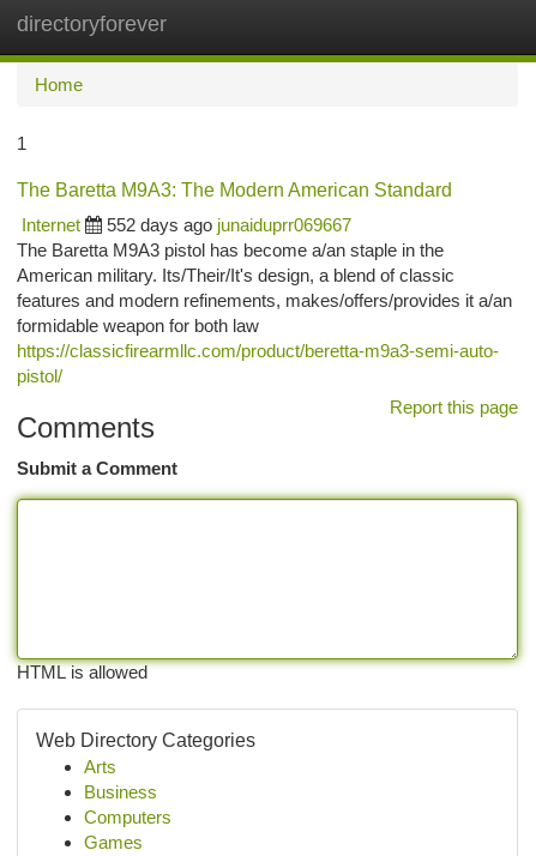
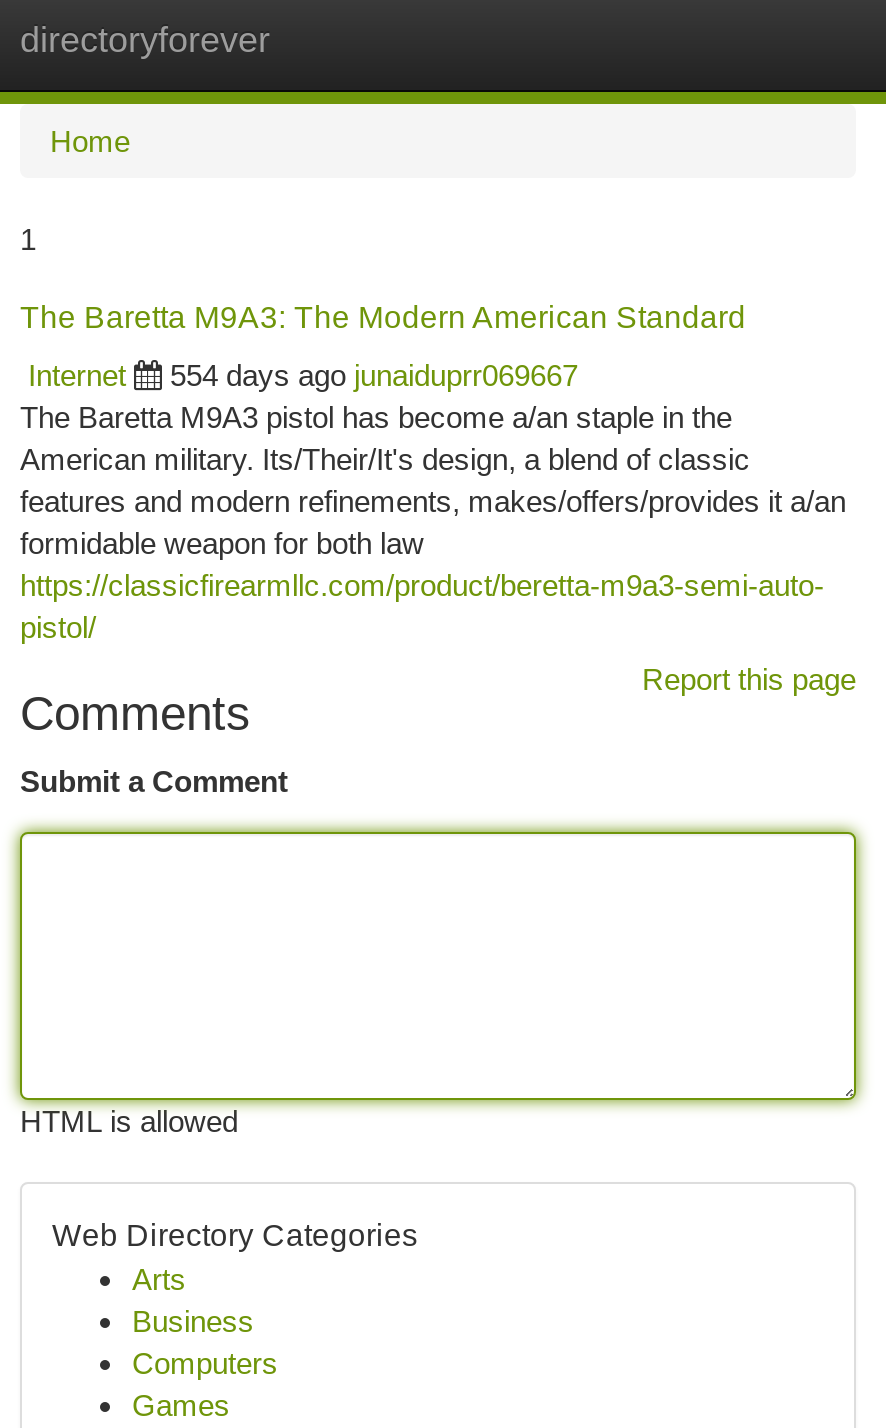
- 552 days ago junaiduprr069667
+ 554 days ago junaiduprr069667
